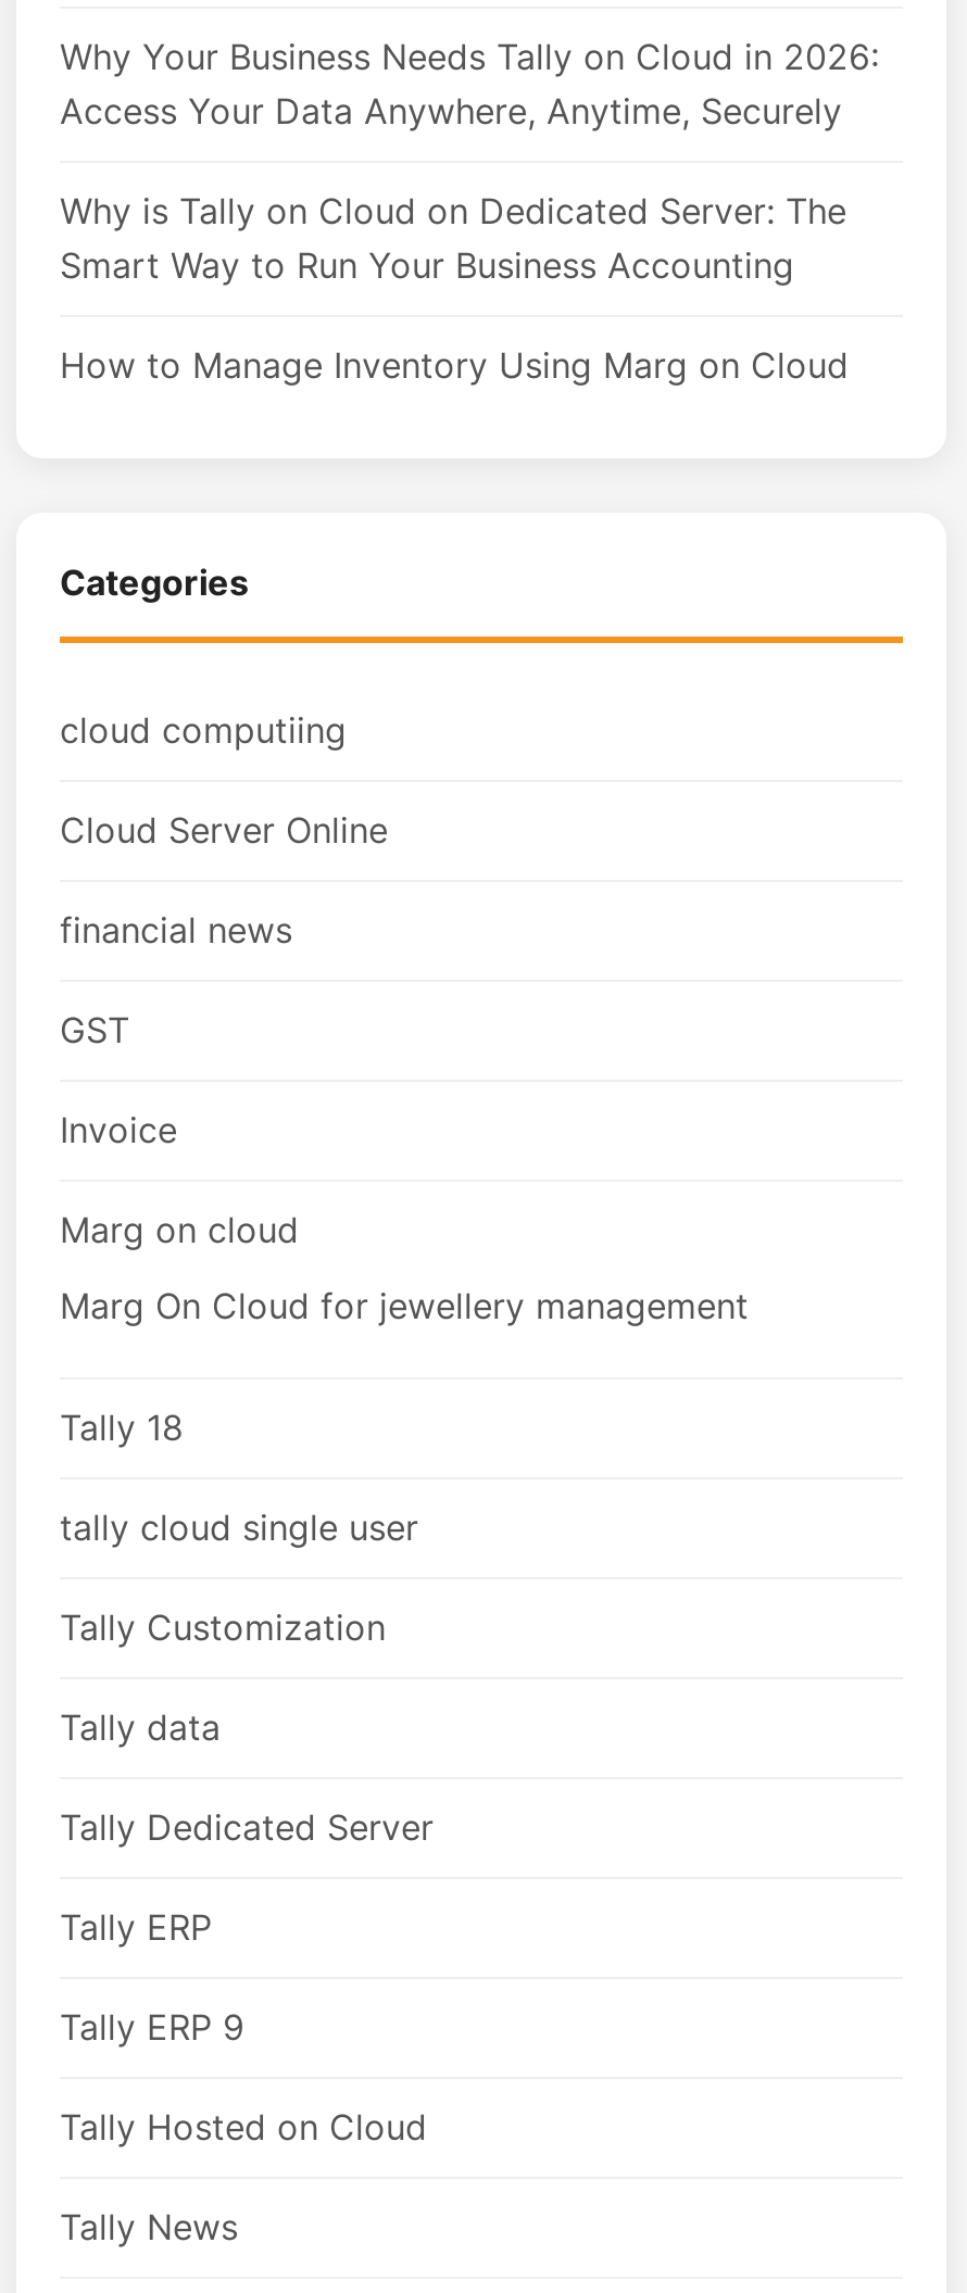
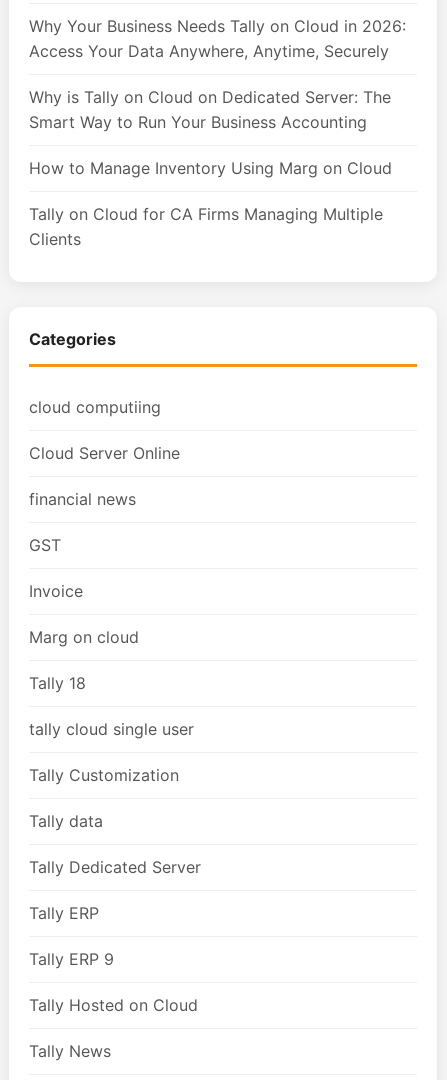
+ Tally on Cloud for CA Firms Managing Multiple
+ Clients

moved down: Categories | cloud computiing | Cloud Server Online | financial news | GST | Invoice | Marg on cloud

- Marg On Cloud for jewellery management
